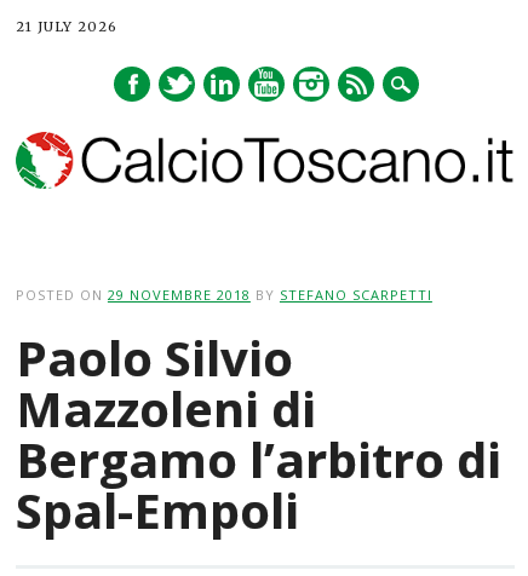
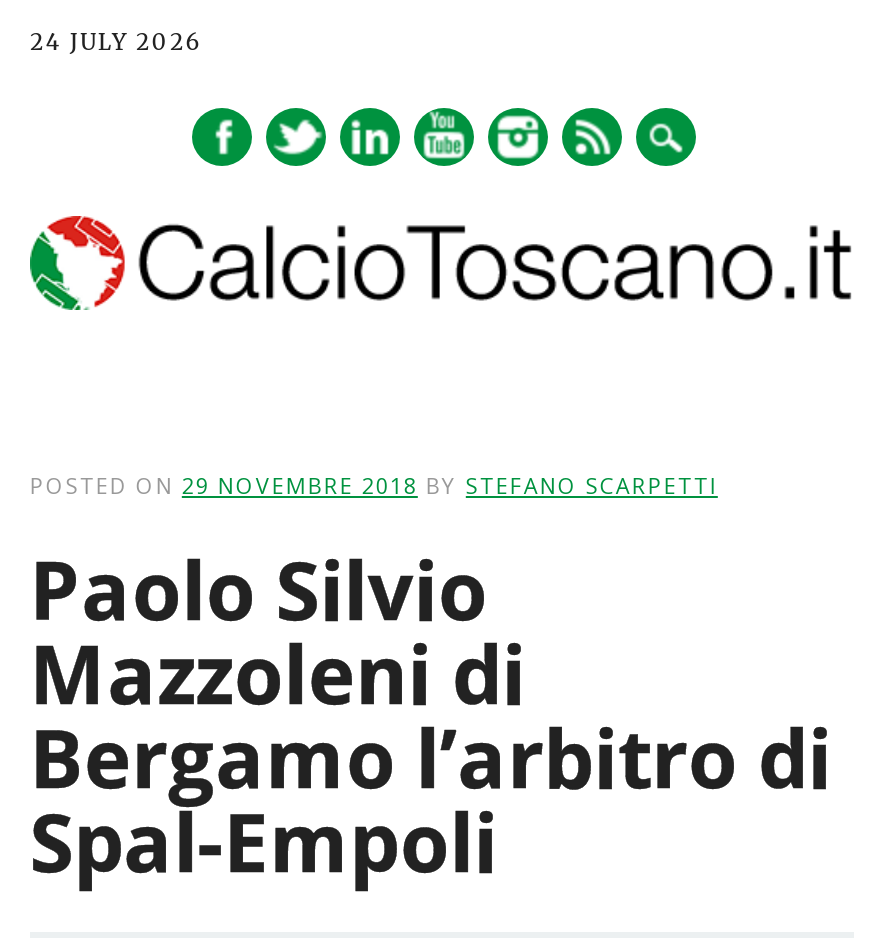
- 21 JULY 2026
+ 24 JULY 2026
